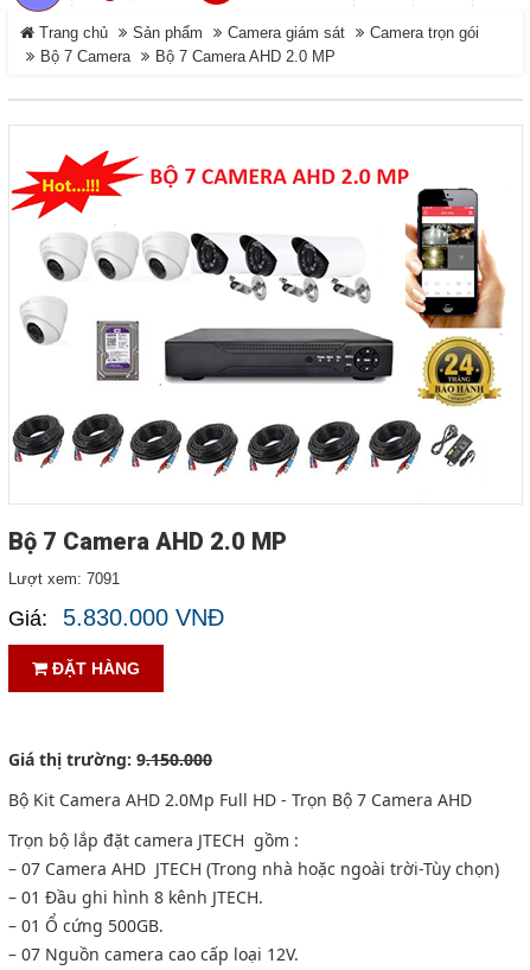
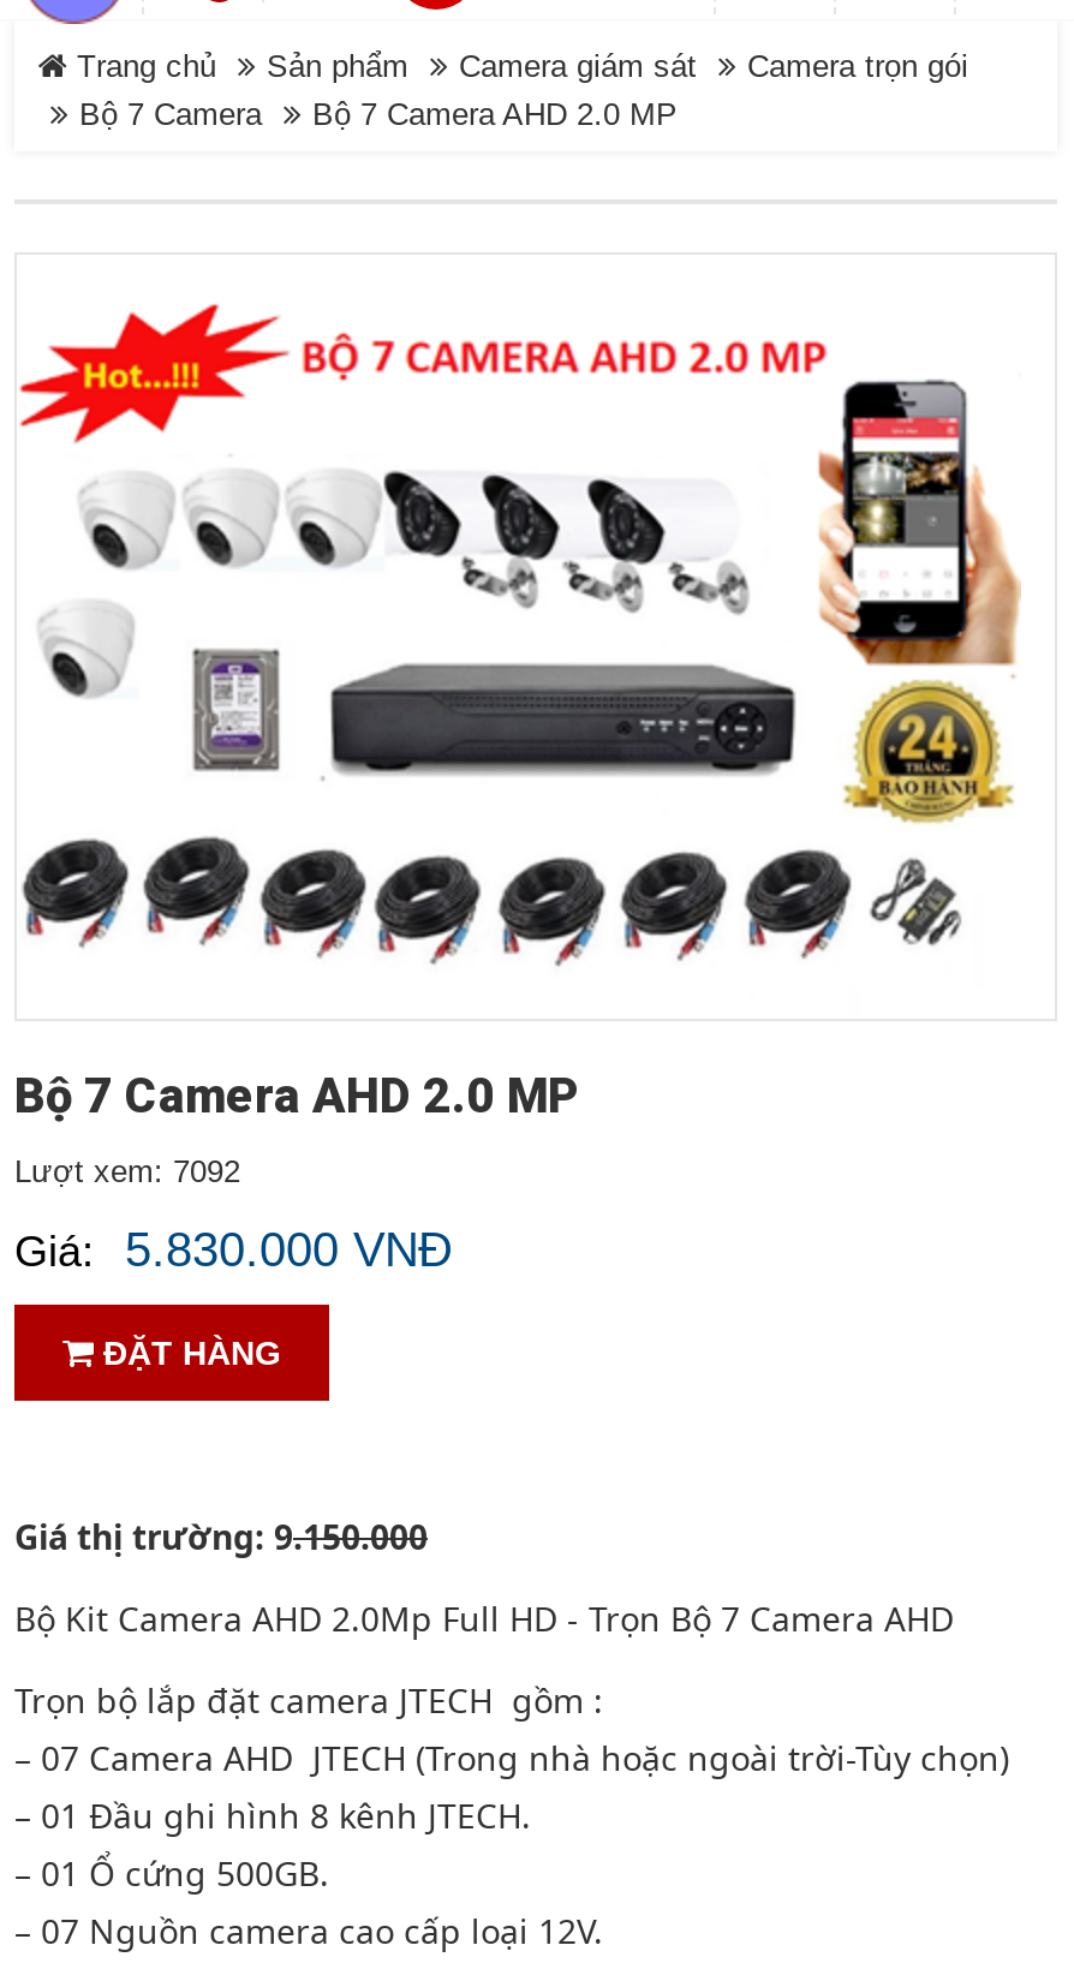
- Lượt xem: 7091
+ Lượt xem: 7092
